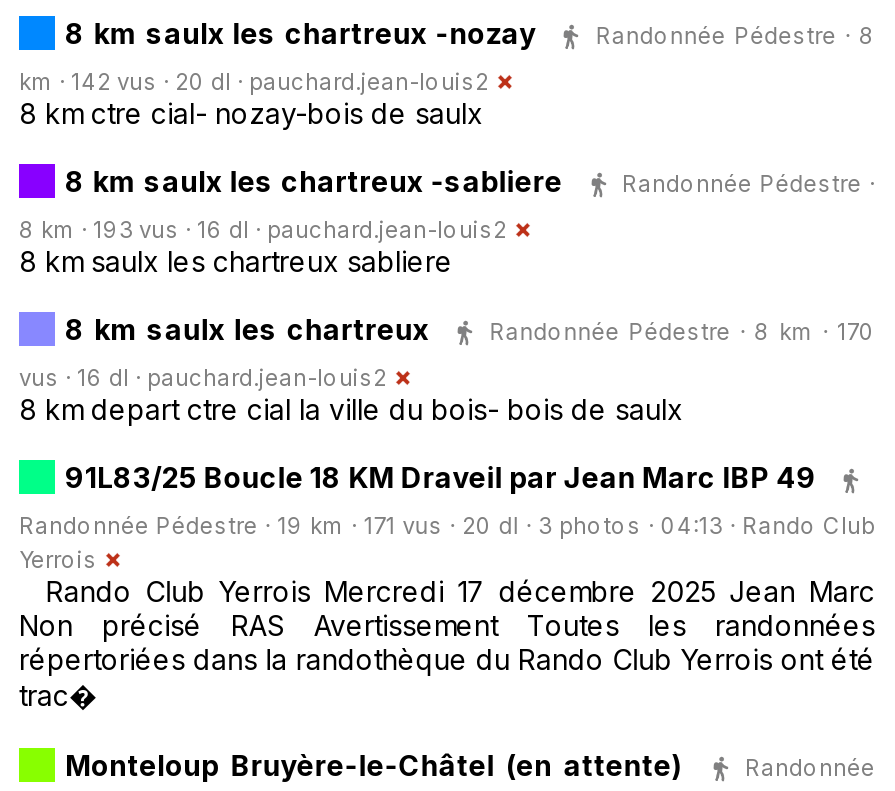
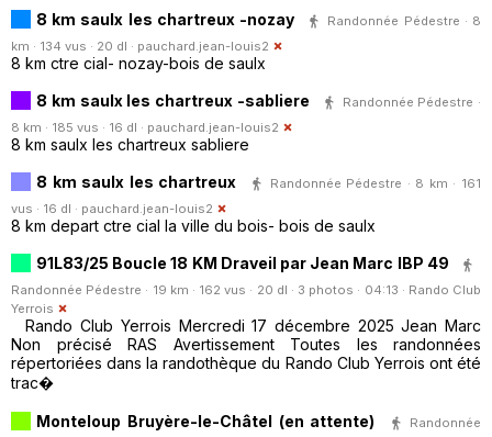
- km · 142 vus · 20 dl · pauchard.jean-louis2
+ km · 134 vus · 20 dl · pauchard.jean-louis2

- 8 km · 193 vus · 16 dl · pauchard.jean-louis2
+ 8 km · 185 vus · 16 dl · pauchard.jean-louis2

- Randonnée Pédestre · 8 km · 170
+ Randonnée Pédestre · 8 km · 161

- Randonnée Pédestre · 19 km · 171 vus · 20 dl · 3 photos · 04:13 · Rando Club
+ Randonnée Pédestre · 19 km · 162 vus · 20 dl · 3 photos · 04:13 · Rando Club
